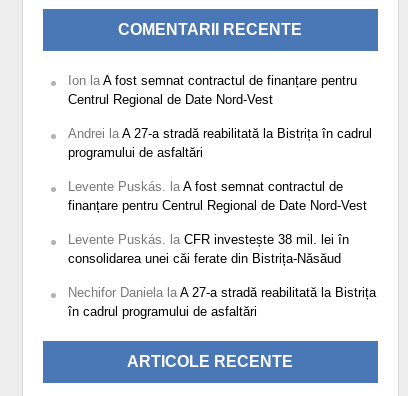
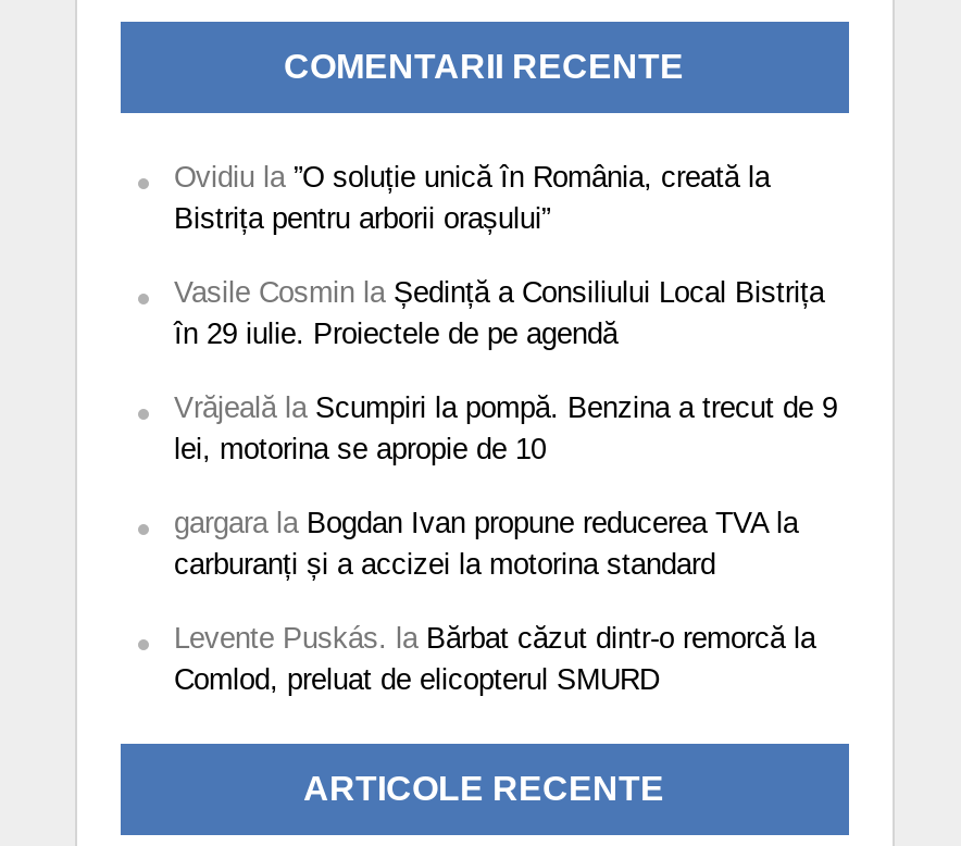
- Ion la A fost semnat contractul de finanțare pentru
- Centrul Regional de Date Nord-Vest
+ Ovidiu la”O soluție unică în România, creată la
+ Bistrița pentru arborii orașului”

- Andrei la A 27-a stradă reabilitată la Bistrița în cadrul
- programului de asfaltări
+ Vasile Cosmin la Ședință a Consiliului Local Bistrița
+ în 29 iulie. Proiectele de pe agendă

- Levente Puskás. la A fost semnat contractul de
- finanțare pentru Centrul Regional de Date Nord-Vest
+ Vrăjeală la Scumpiri la pompă. Benzina a trecut de 9
+ lei, motorina se apropie de 10

- Levente Puskás. la CFR investește 38 mil. lei în
- consolidarea unei căi ferate din Bistrița-Năsăud
+ gargara la Bogdan Ivan propune reducerea TVA la
+ carburanți și a accizei la motorina standard

- Nechifor Daniela la A 27-a stradă reabilitată la Bistrița
- în cadrul programului de asfaltări
+ Levente Puskás. la Bărbat căzut dintr-o remorcă la
+ Comlod, preluat de elicopterul SMURD
